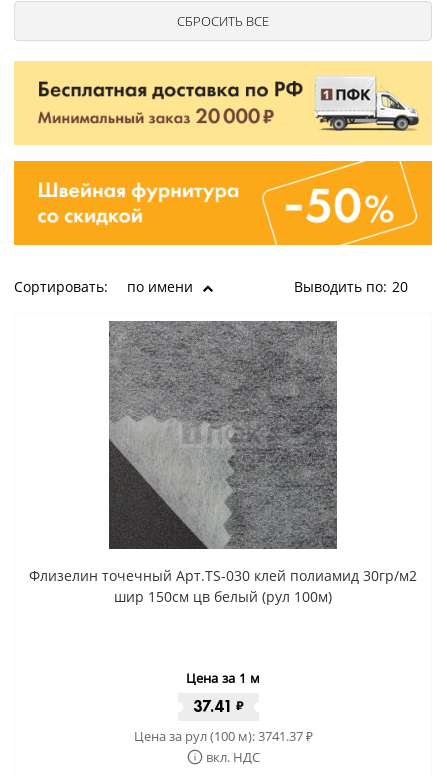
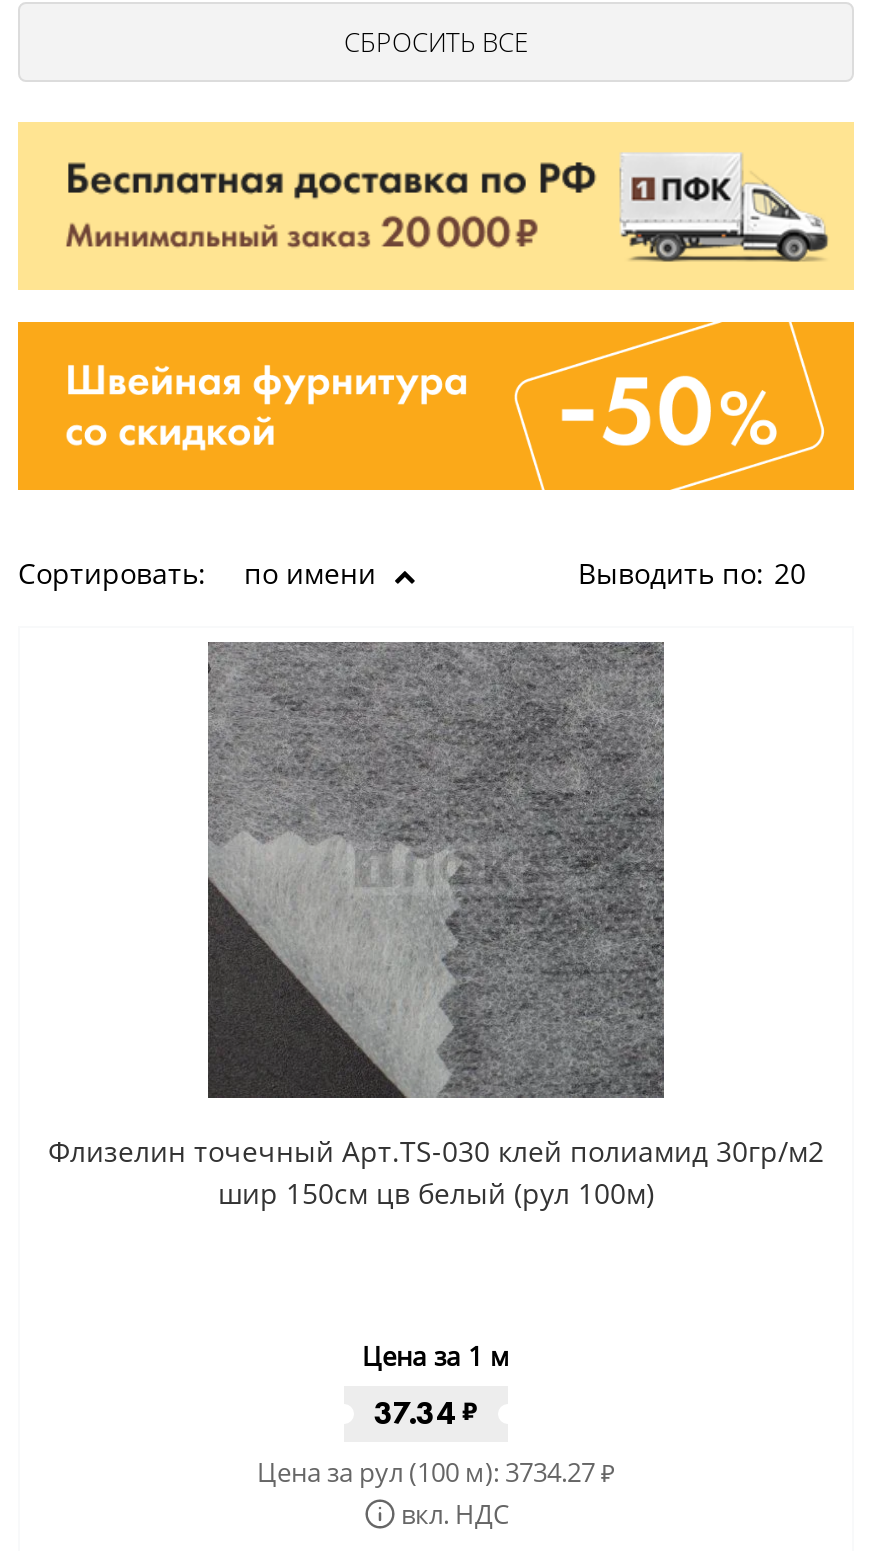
- 37.41 ₽
+ 37.34 ₽

- Цена за рул (100 м): 3741.37₽
+ Цена за рул (100 м): 3734.27₽
